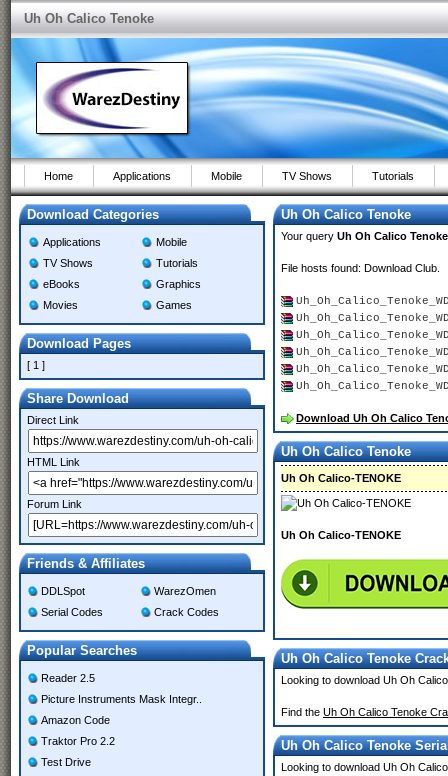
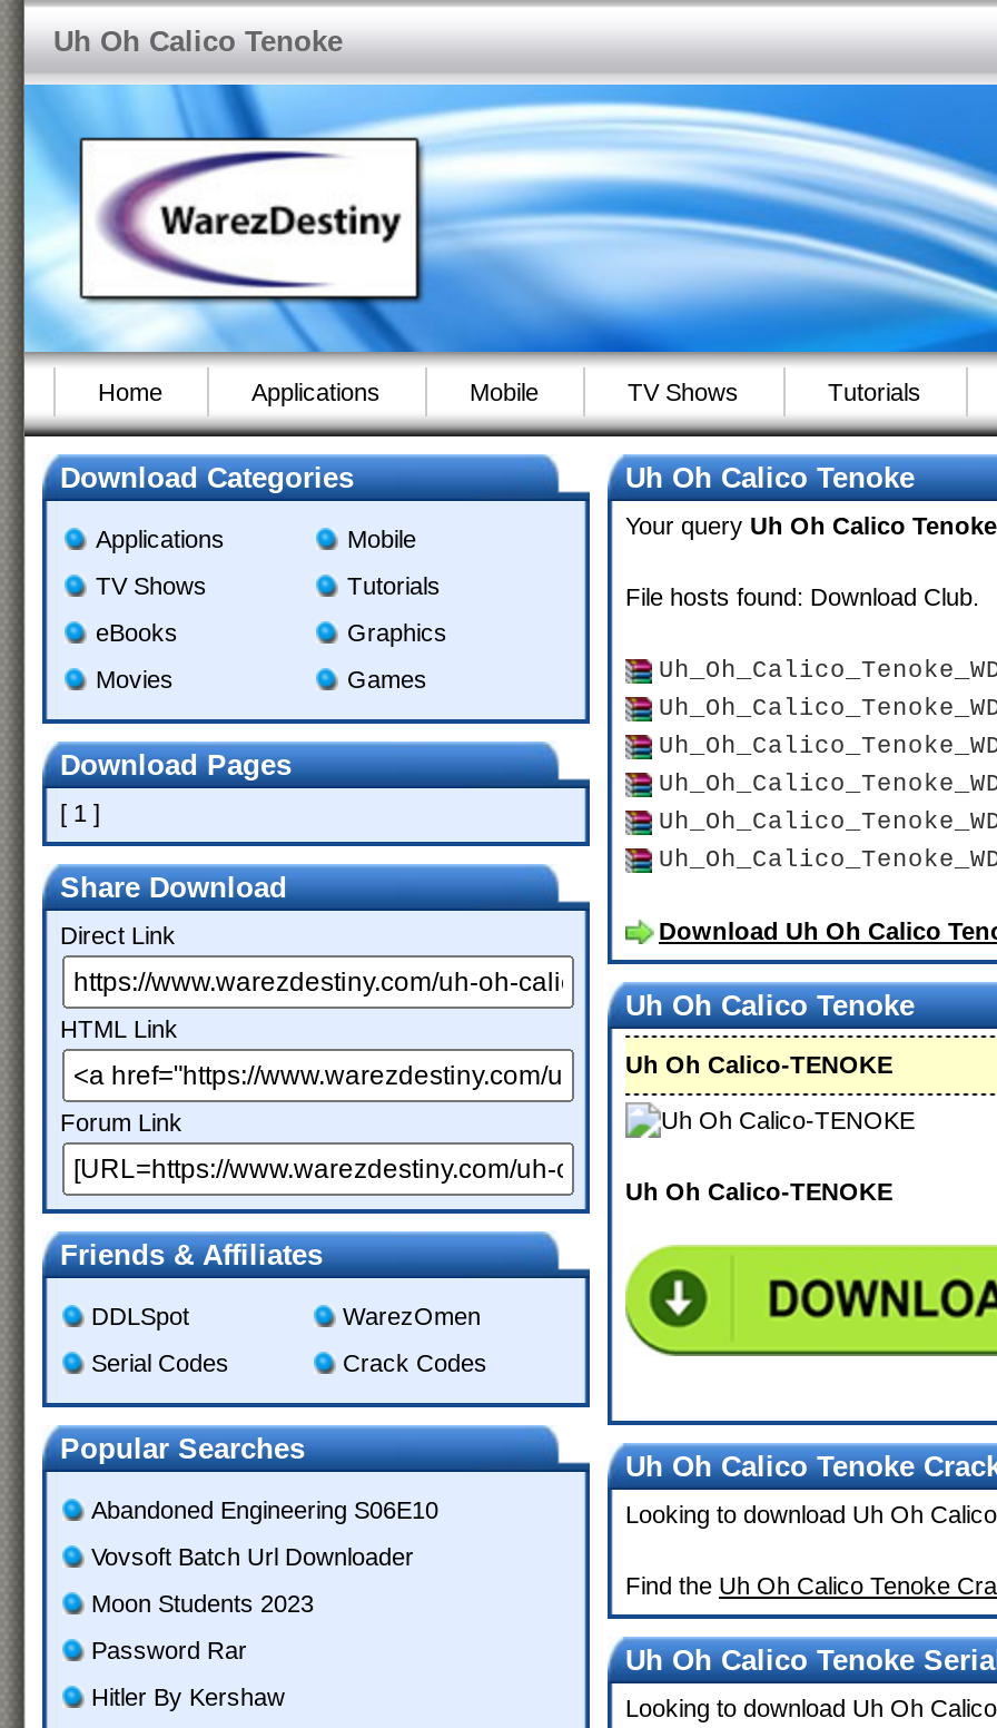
- Reader 2.5
+ Abandoned Engineering S06E10

- Picture Instruments Mask Integr..
+ Vovsoft Batch Url Downloader

- Amazon Code
+ Moon Students 2023

- Traktor Pro 2.2
+ Password Rar

- Test Drive
+ Hitler By Kershaw
